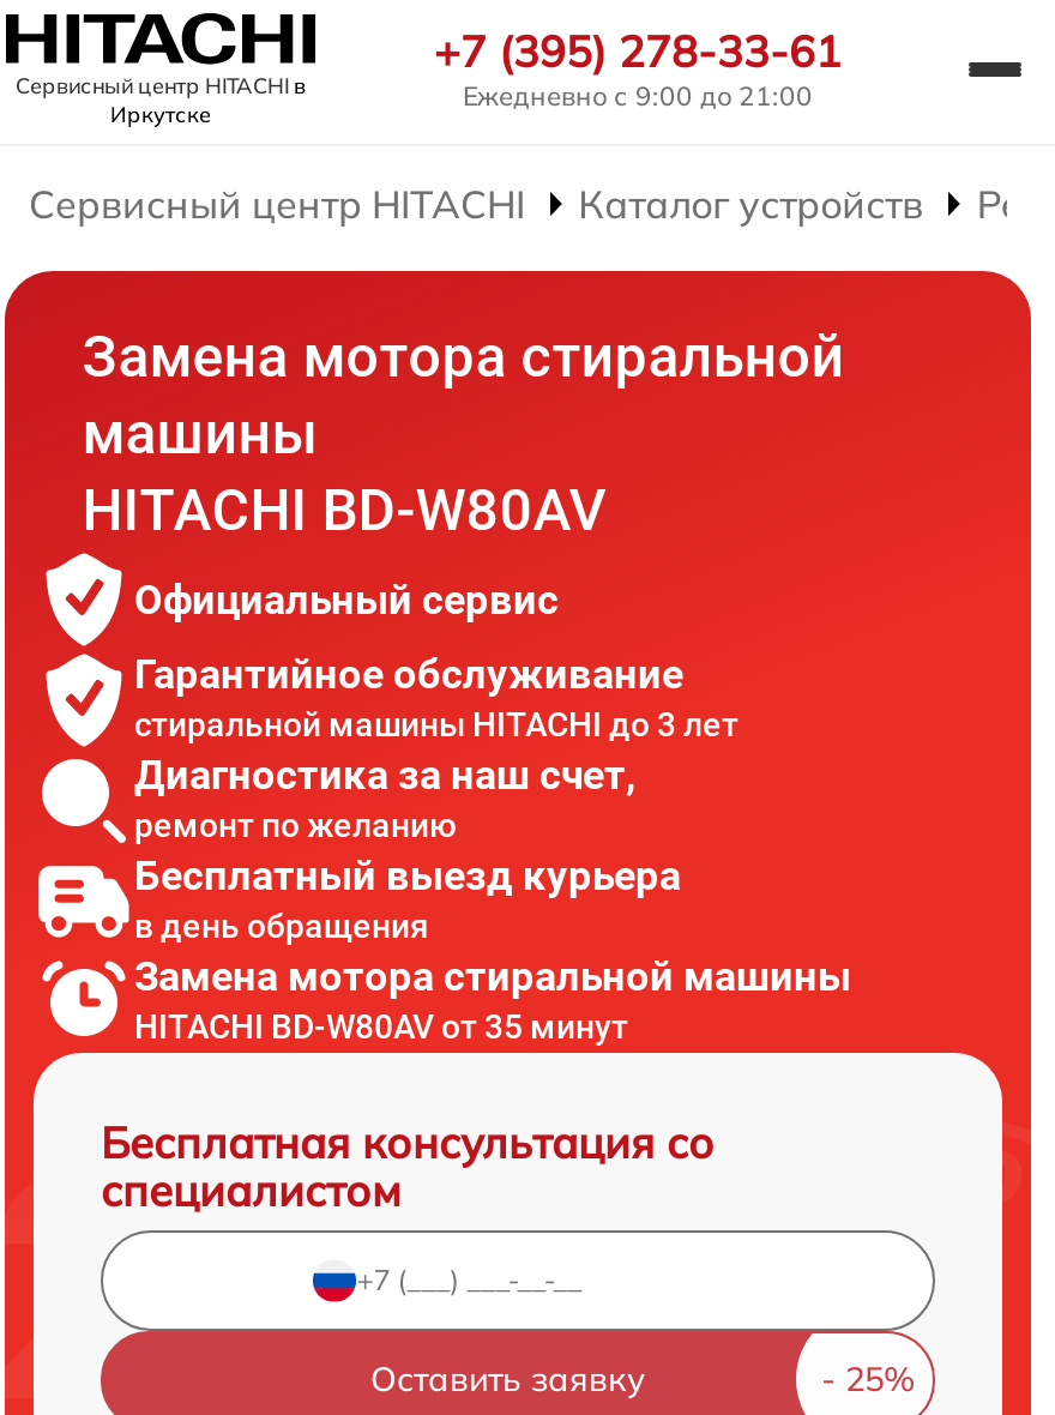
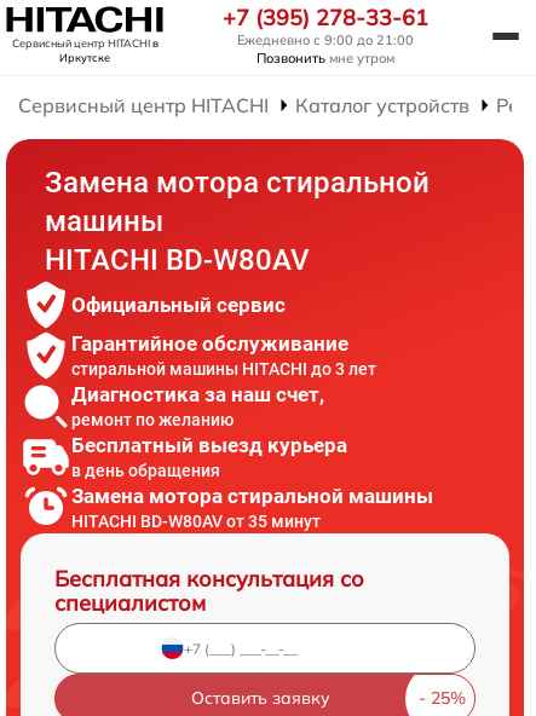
+ Позвонить мне утром
